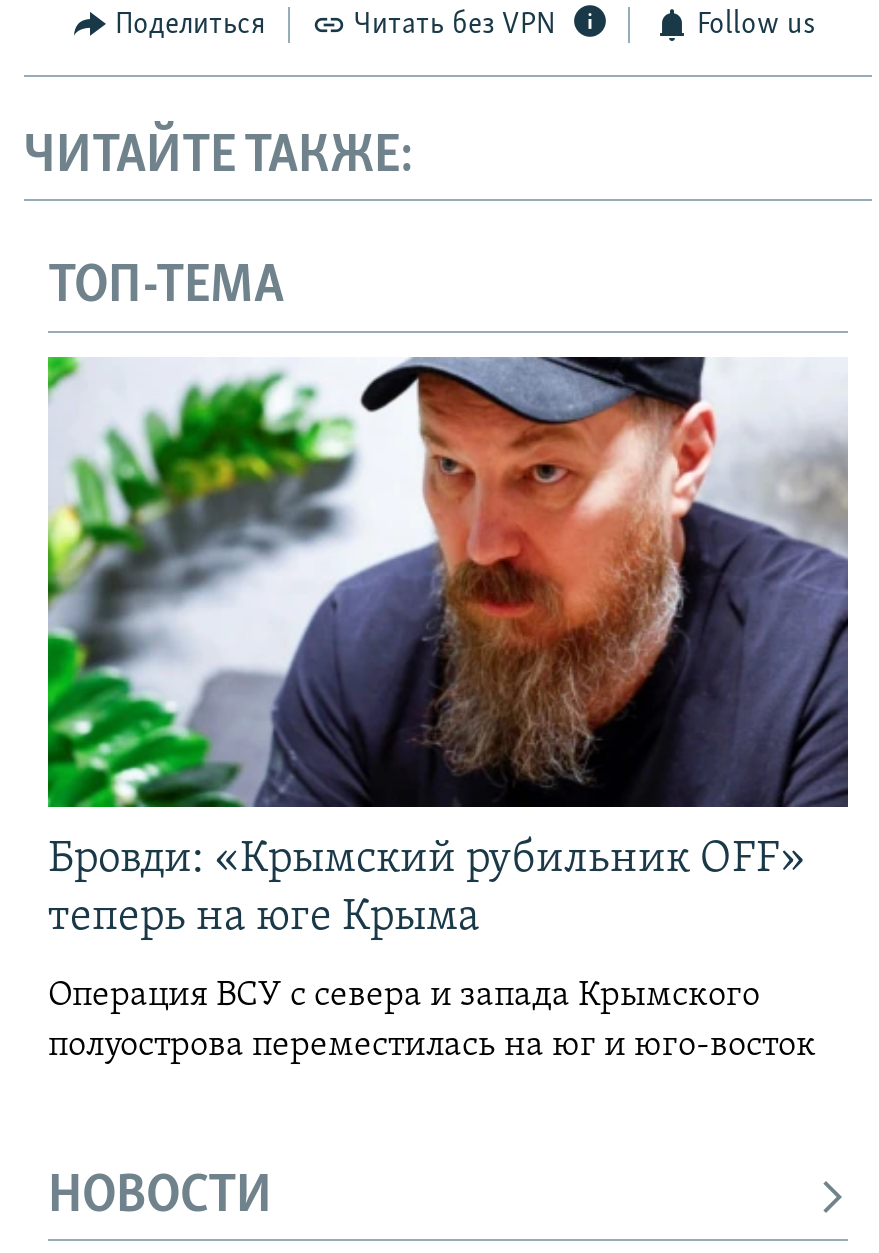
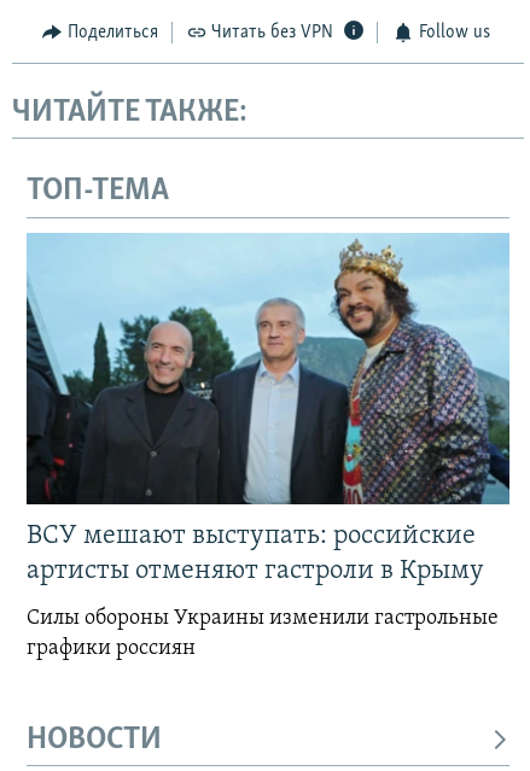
- [image]
- Бровди: «Крымский рубильник OFF»
- теперь на юге Крыма
+ [image]
+ ВСУ мешают выступать: российские
+ артисты отменяют гастроли в Крыму

- Операция ВСУ с севера и запада Крымского
- полуострова переместилась на юг и юго-восток
+ Силы обороны Украины изменили гастрольные
+ графики россиян
